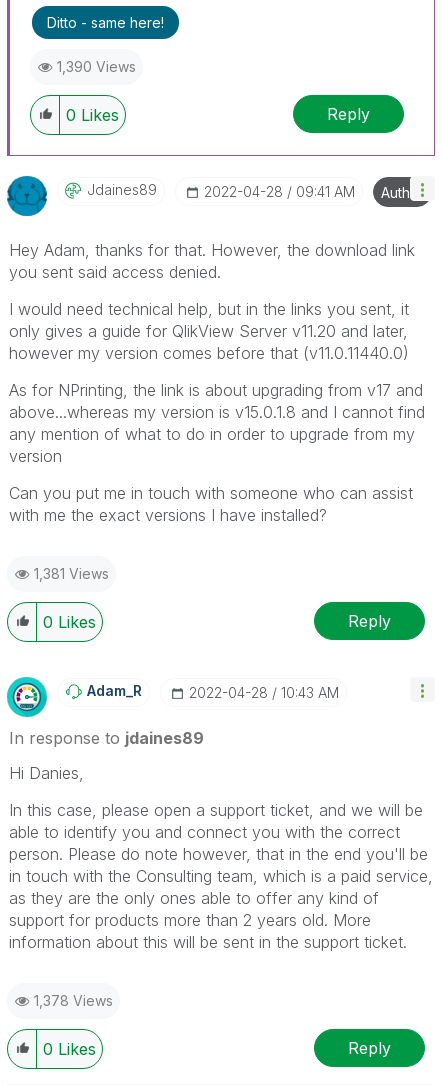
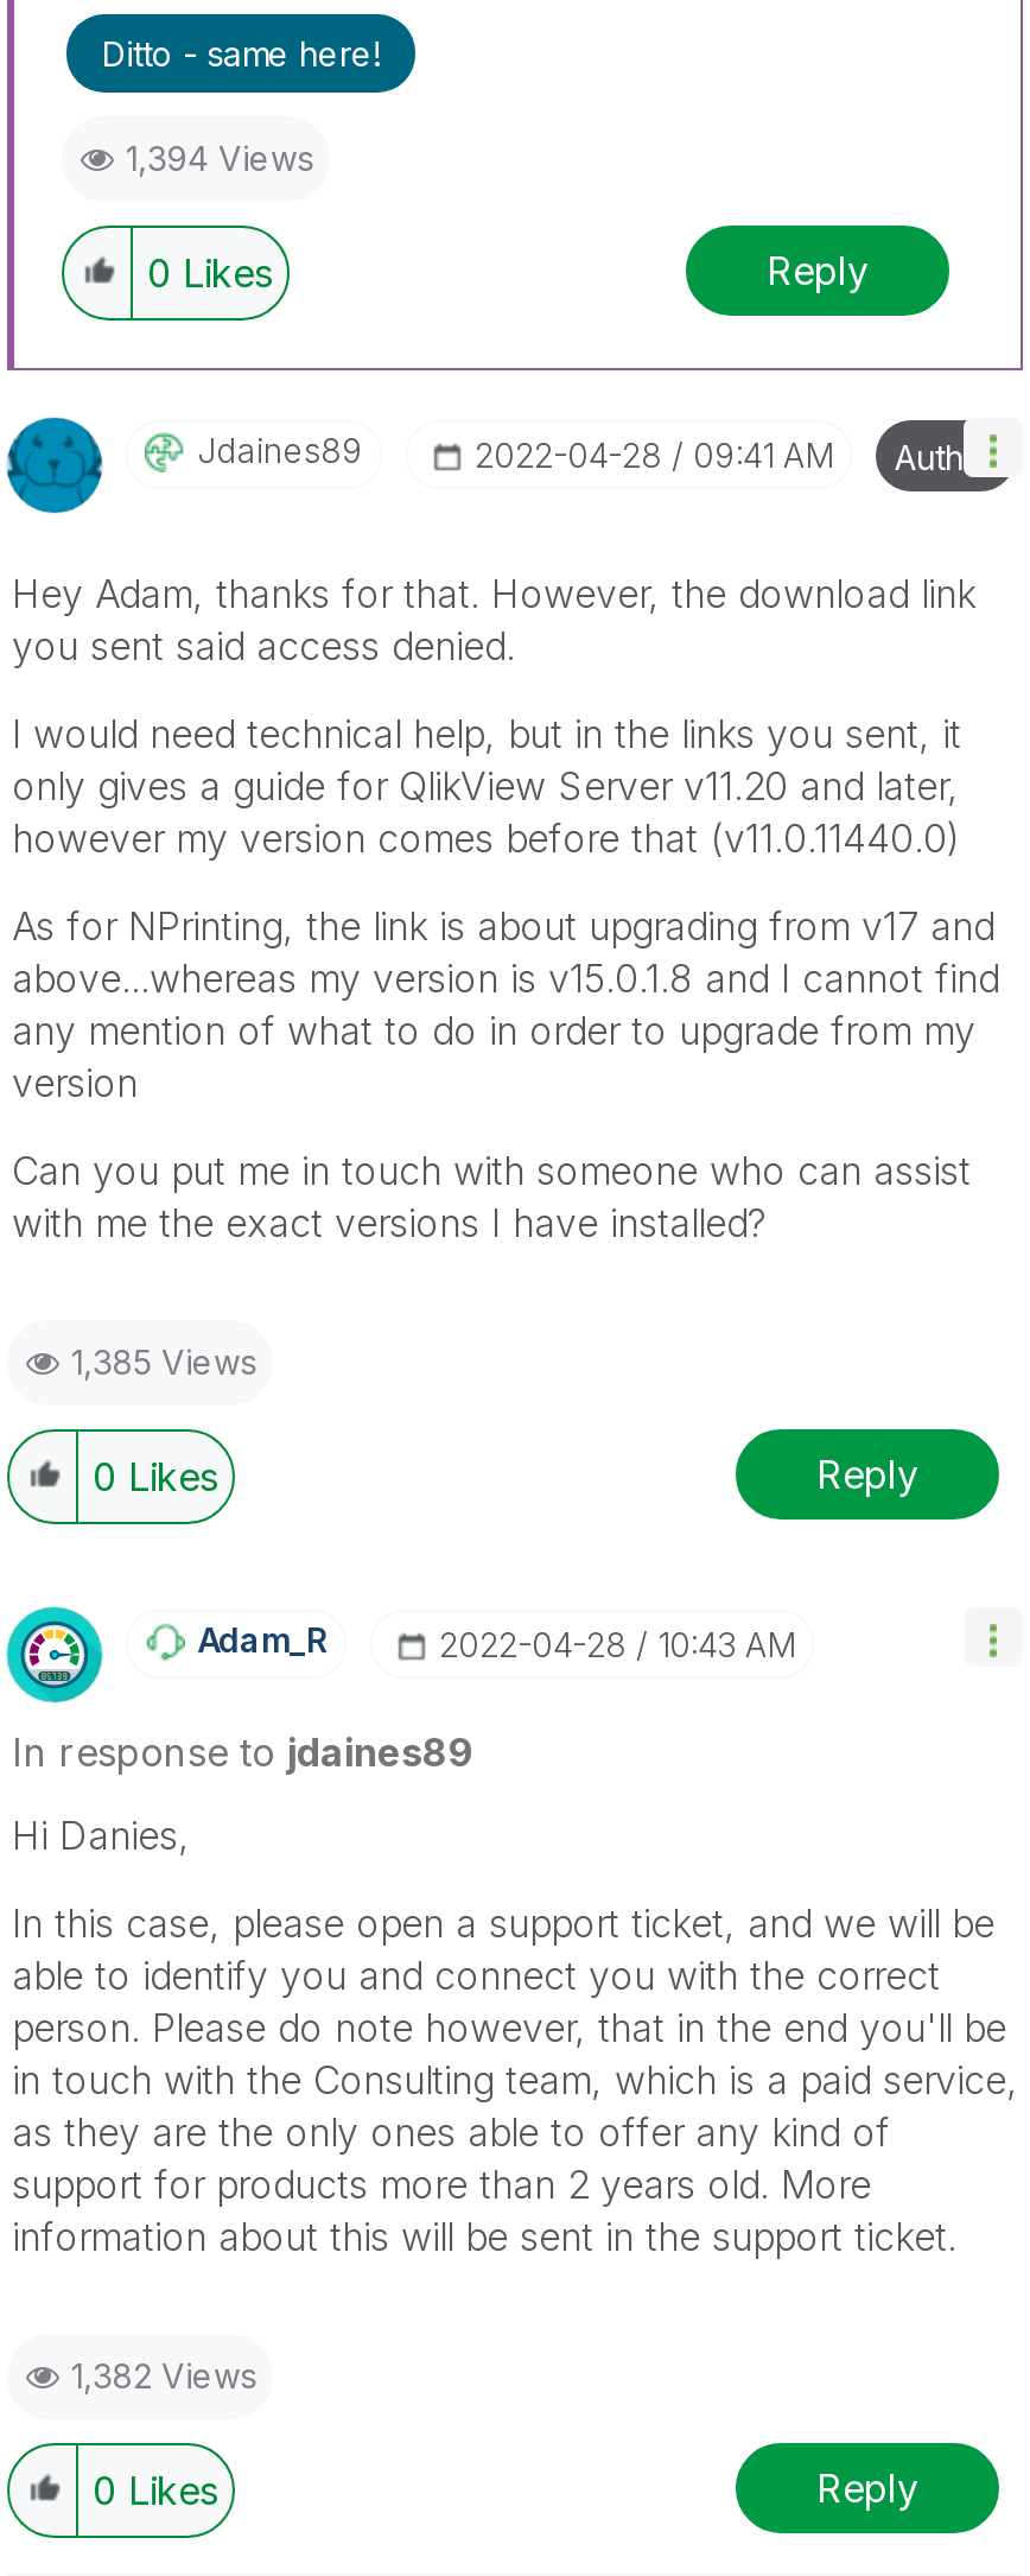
- 1,390 Views
+ 1,394 Views

- 1,381 Views
+ 1,385 Views

- 1,378 Views
+ 1,382 Views
